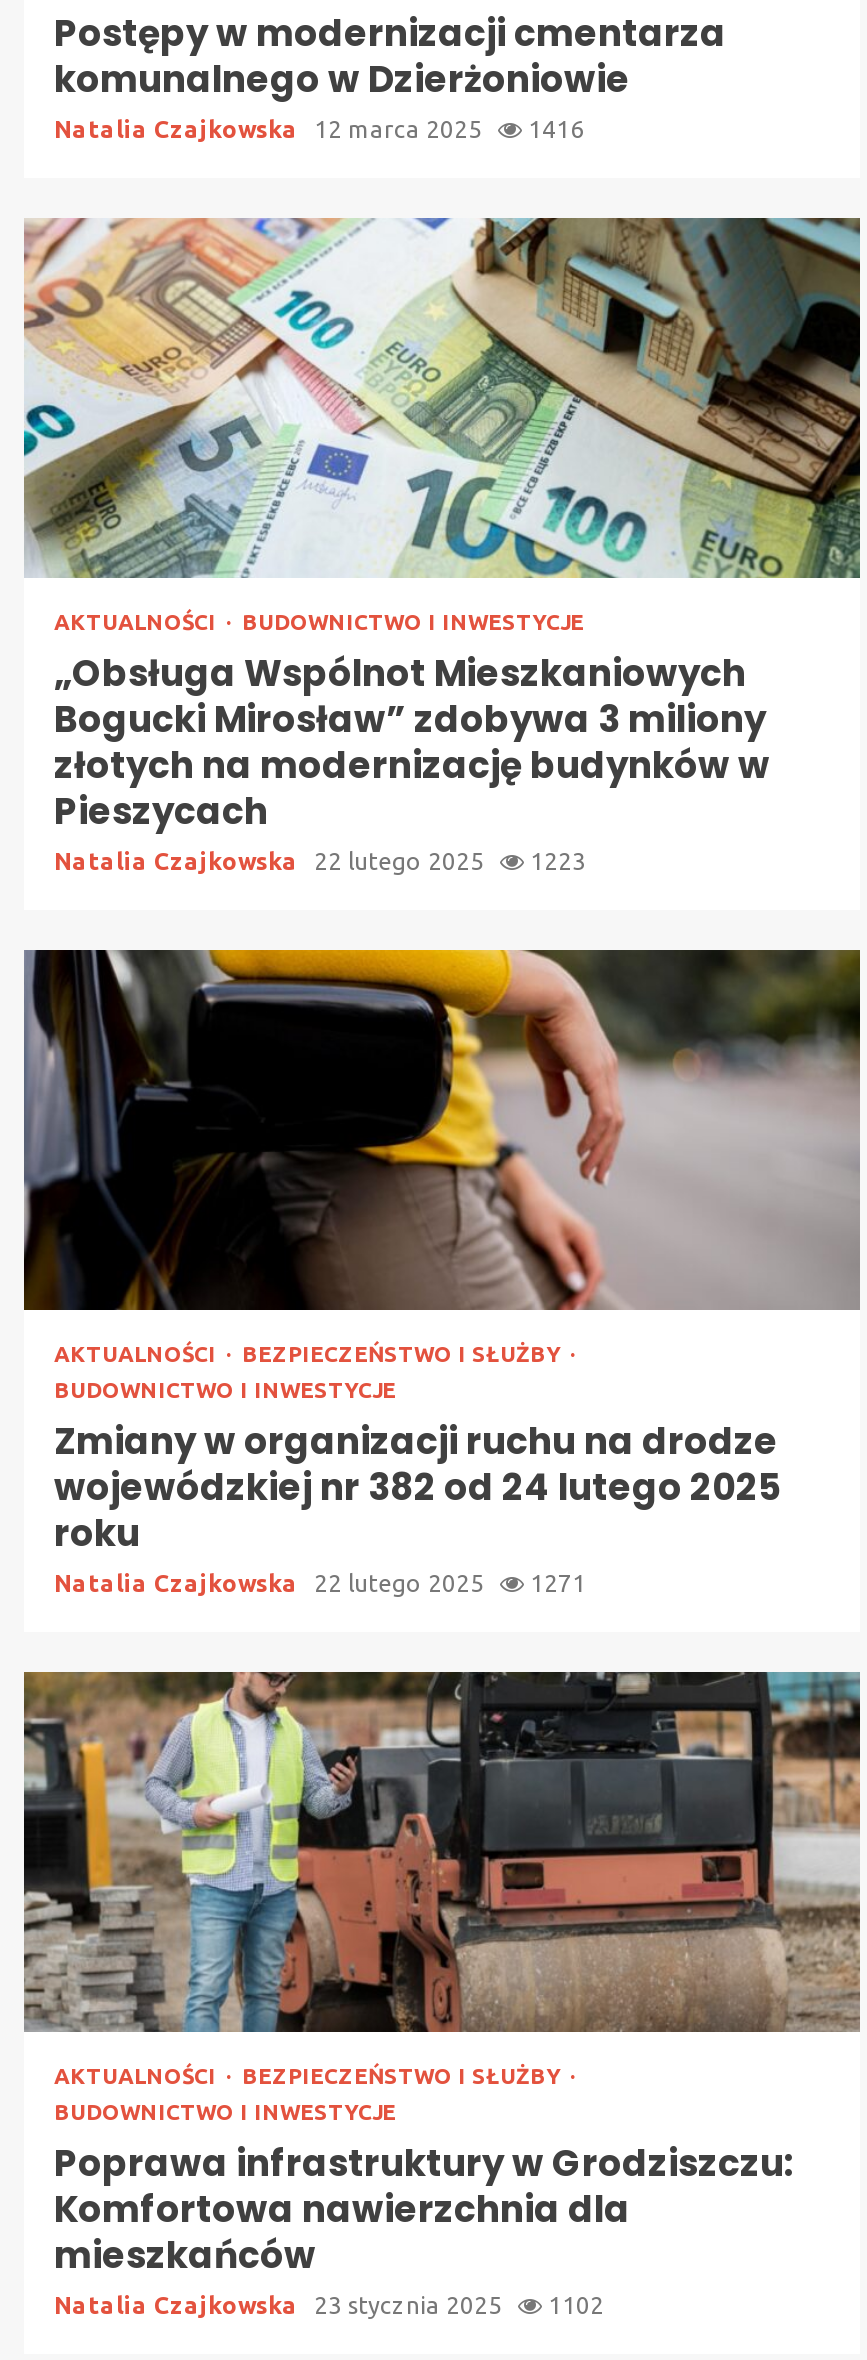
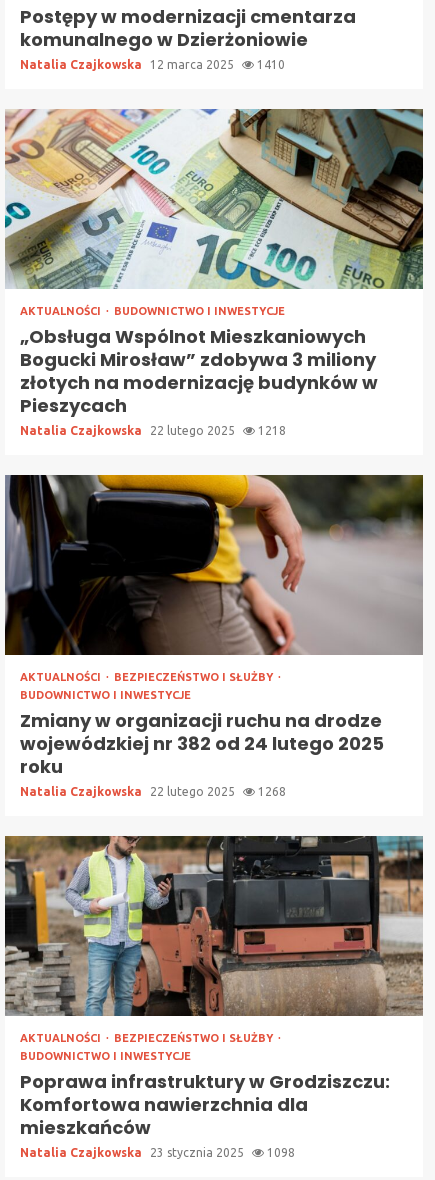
- Natalia Czajkowska 12 marca 2025 1416
+ Natalia Czajkowska 12 marca 2025 1410

- Natalia Czajkowska 22 lutego 2025 1223
+ Natalia Czajkowska 22 lutego 2025 1218

- Natalia Czajkowska 22 lutego 2025 1271
+ Natalia Czajkowska 22 lutego 2025 1268

- Natalia Czajkowska 23 stycznia 2025 1102
+ Natalia Czajkowska 23 stycznia 2025 1098
